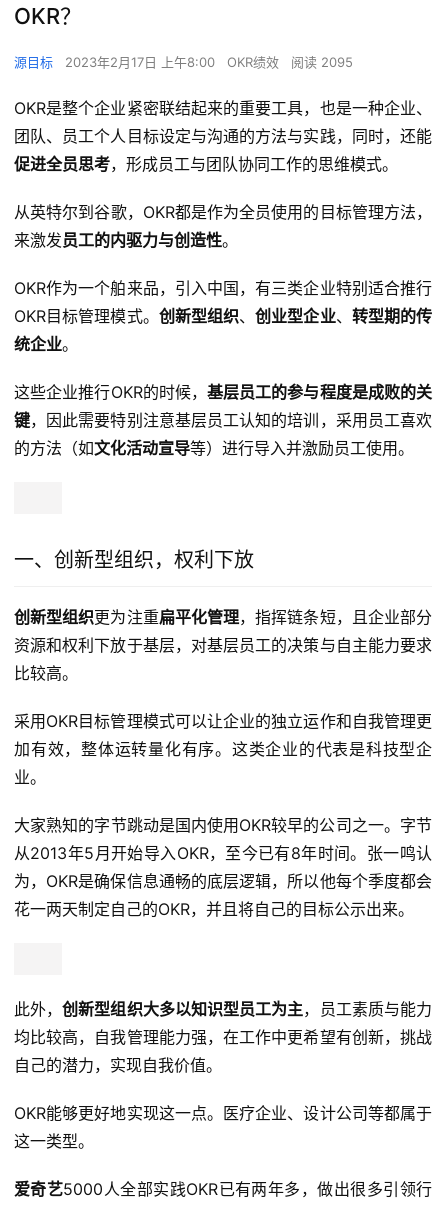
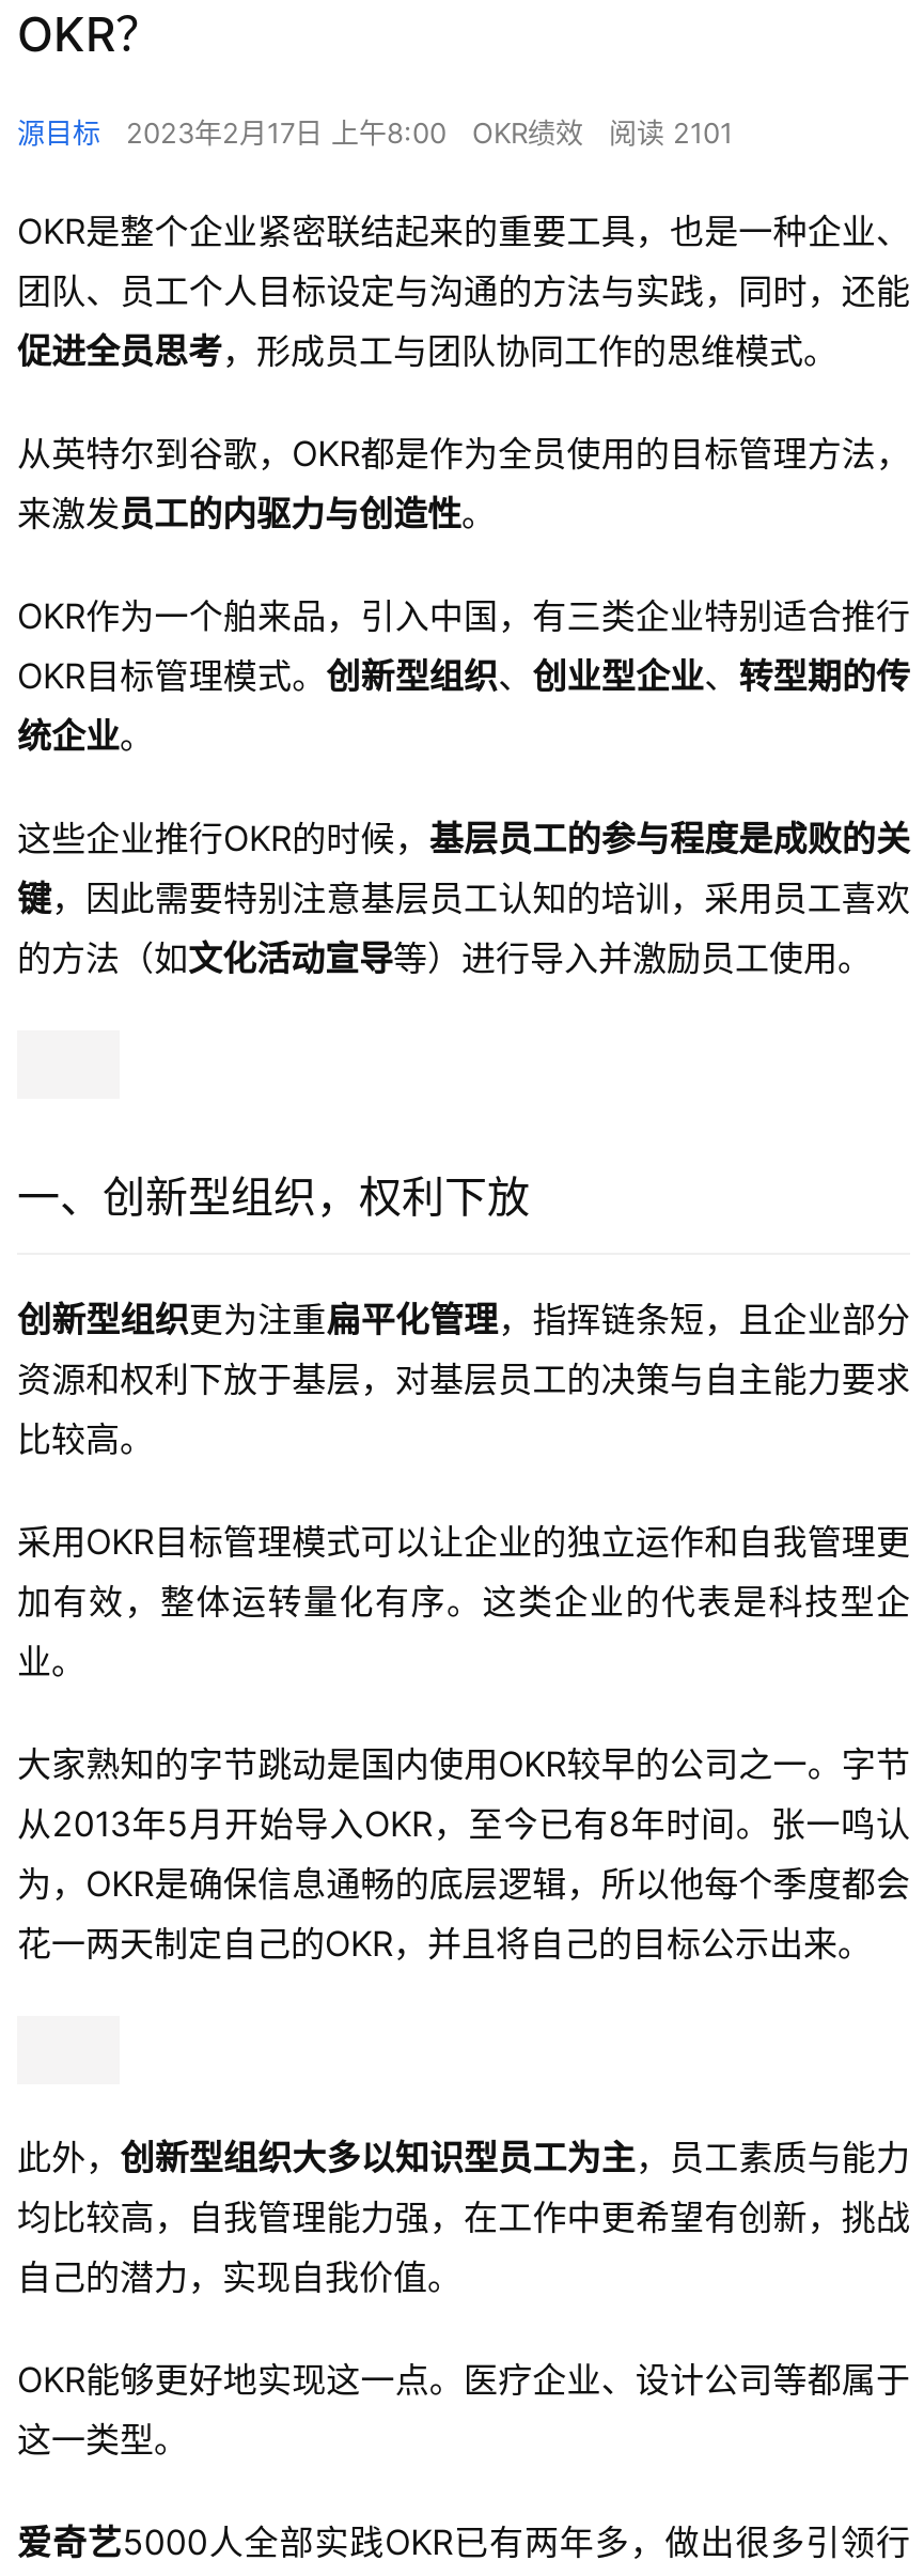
- 源目标 2023年2月17日 上午8:00 OKR绩效 阅读 2095
+ 源目标 2023年2月17日 上午8:00 OKR绩效 阅读 2101
